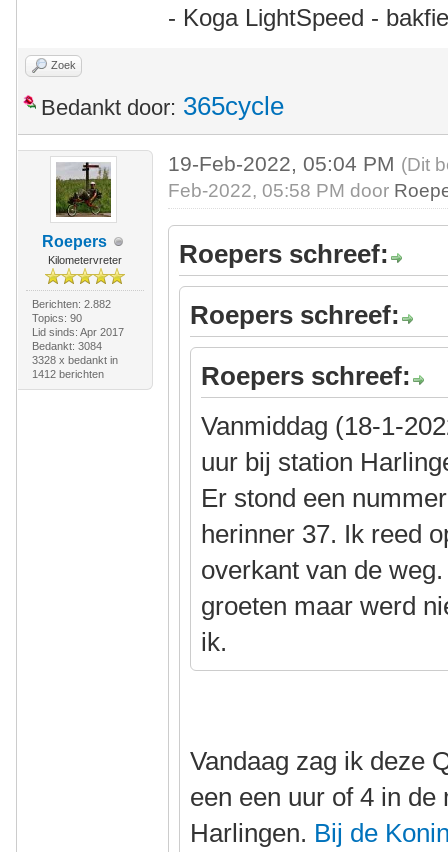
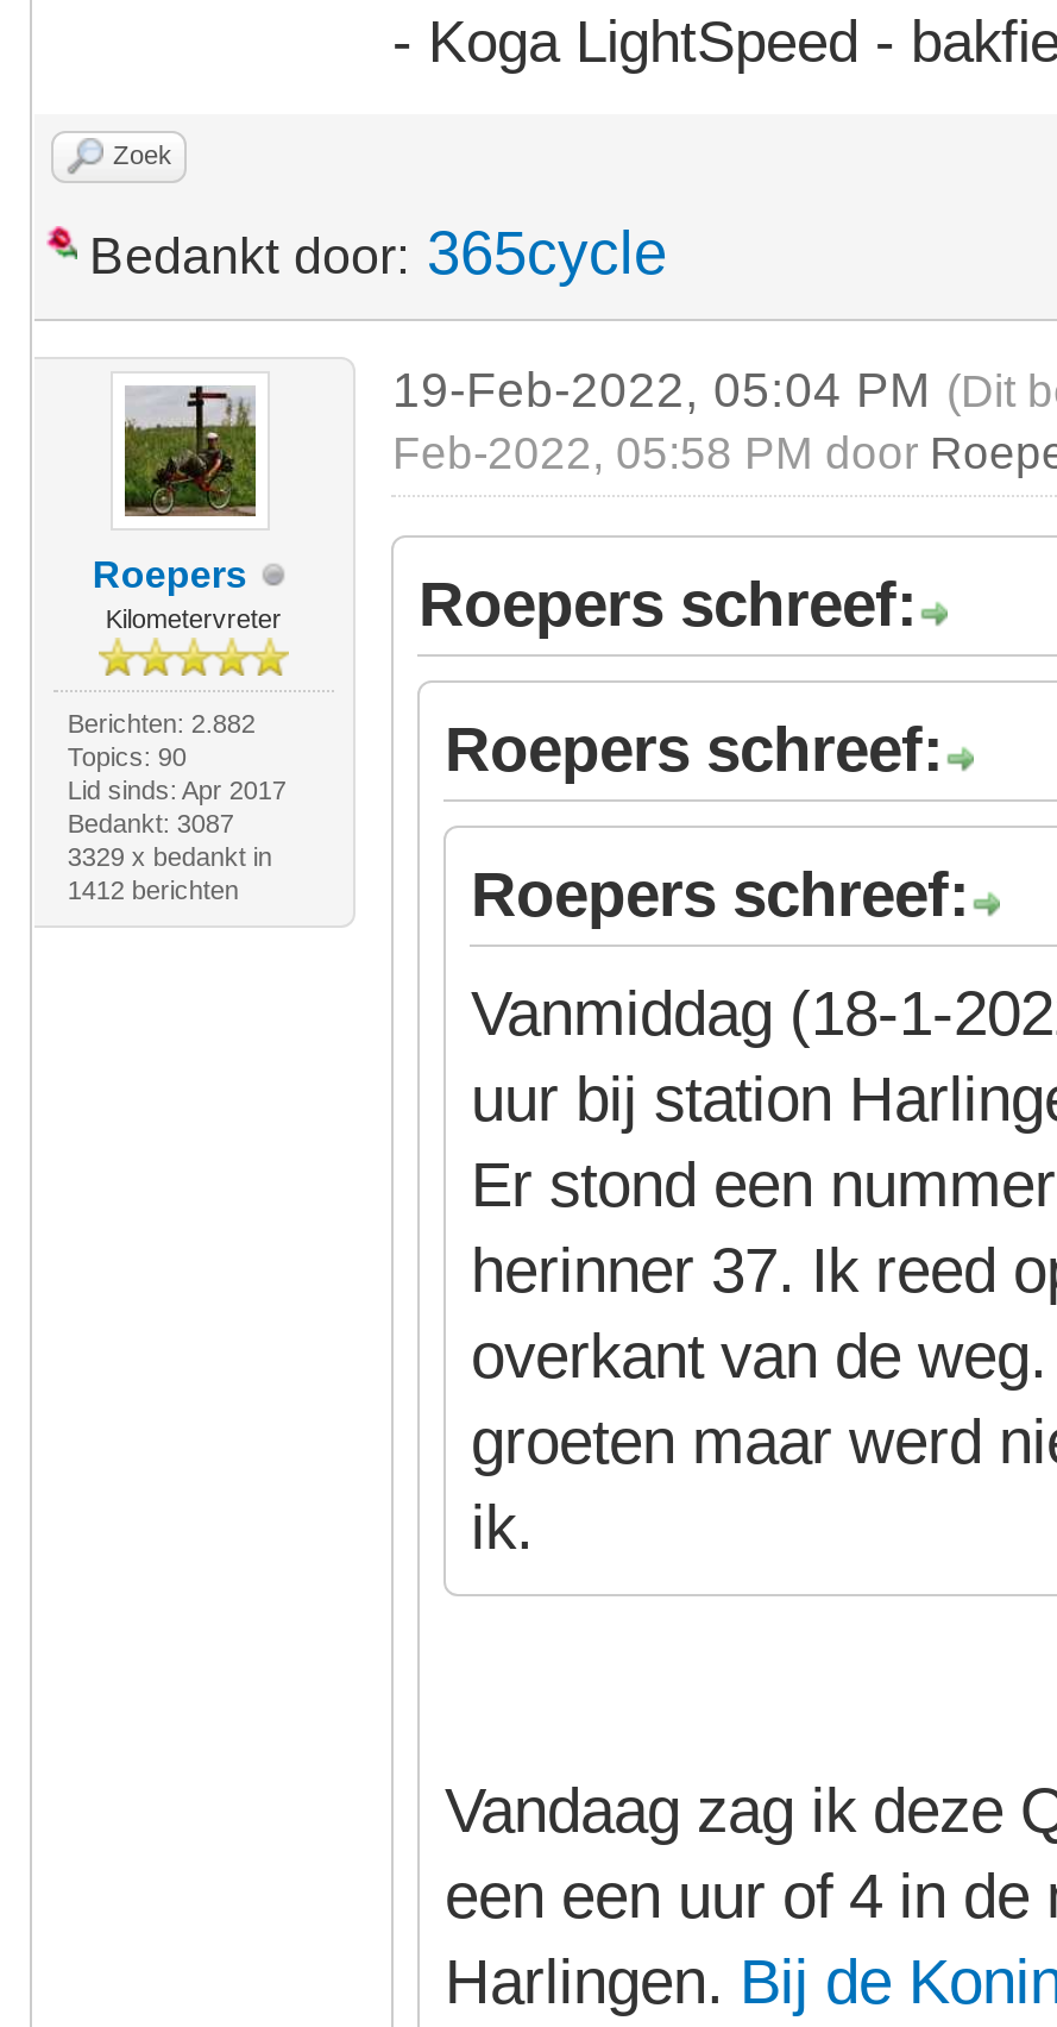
- Bedankt: 3084
+ Bedankt: 3087

- 3328 x bedankt in
+ 3329 x bedankt in
